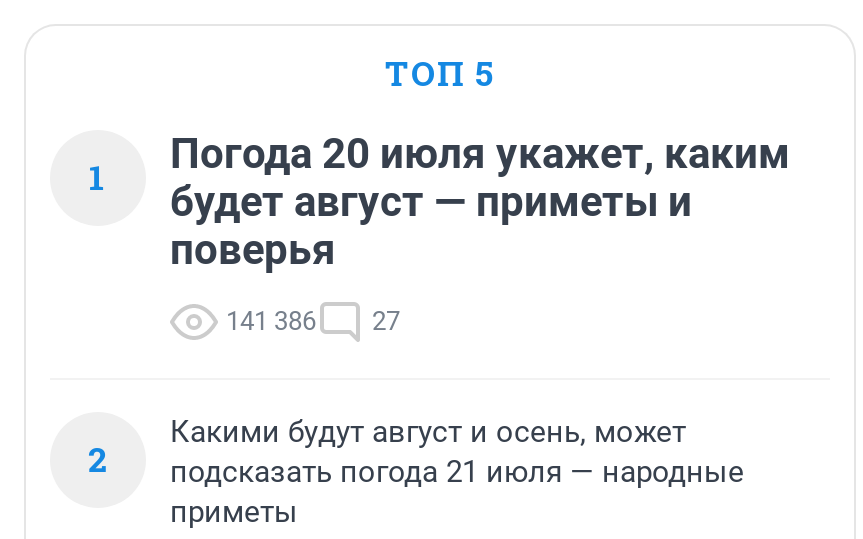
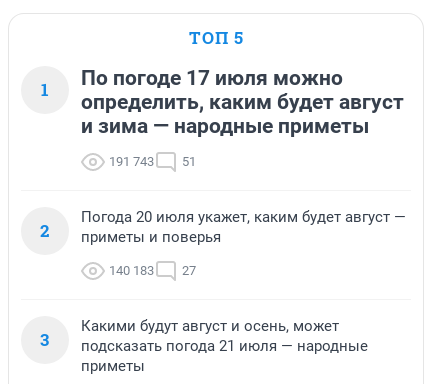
- Погода 20 июля укажет, каким
- будет август — приметы и
- поверья
+ По погоде 17 июля можно
+ определить, каким будет август
+ и зима — народные приметы

+ Погода 20 июля укажет, каким будет август —
+ приметы и поверья
+ 140 183
+ 27
+ 3

- 141 386
- 27
+ 191 743
+ 51
